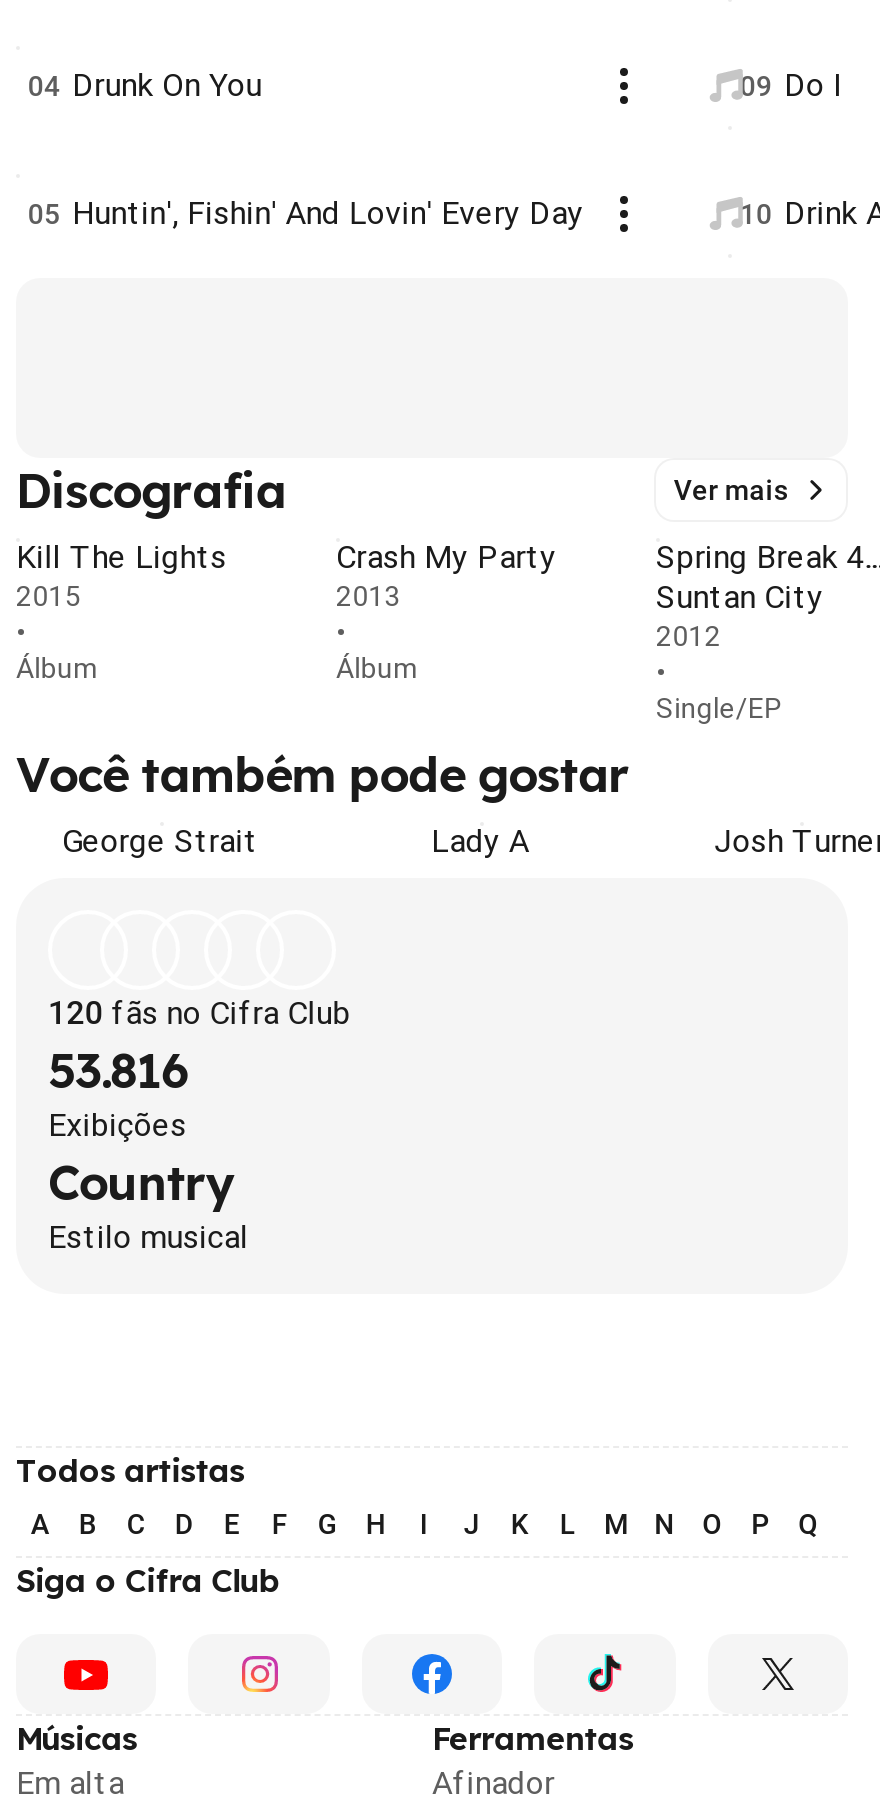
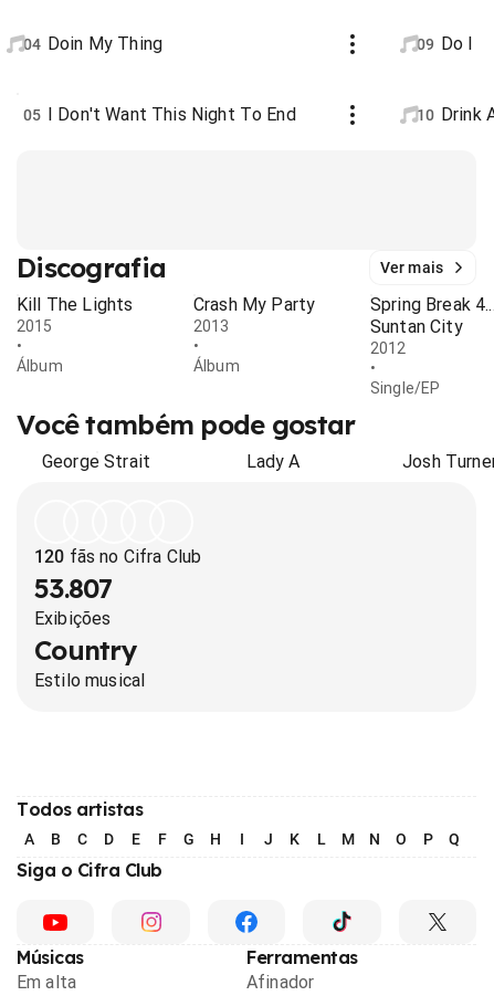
- 04 Drunk On You
+ 04 Doin My Thing

- 05 Huntin', Fishin' And Lovin' Every Day
+ 05 I Don't Want This Night To End

- 53.816
+ 53.807
